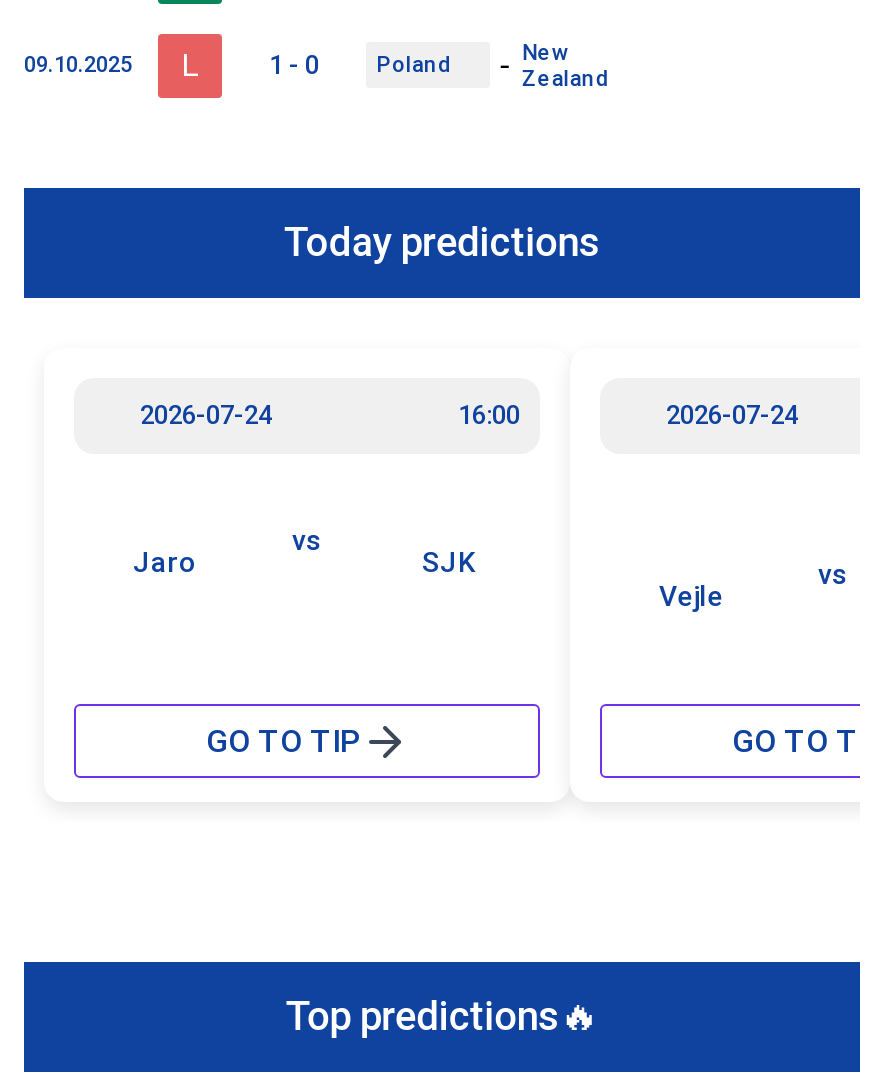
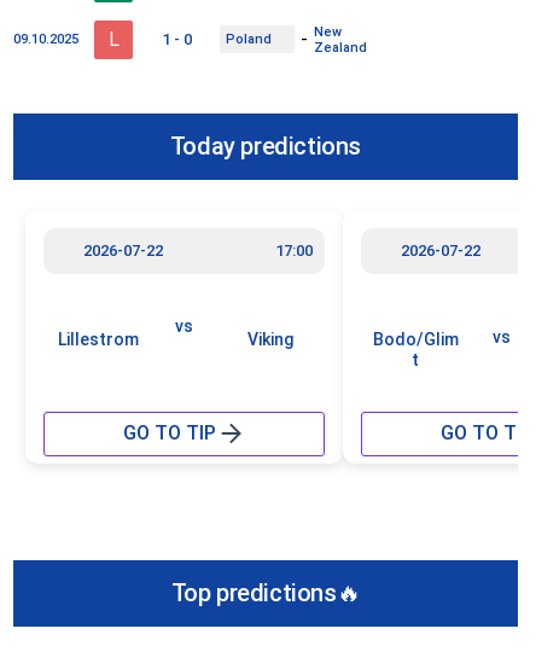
- 2026-07-24
- 16:00
+ 2026-07-22
+ 17:00

- 2026-07-24
+ 2026-07-22

- Jaro
+ Lillestrom

- SJK
+ Viking

- Vejle
+ Bodo/Glim
+ t
